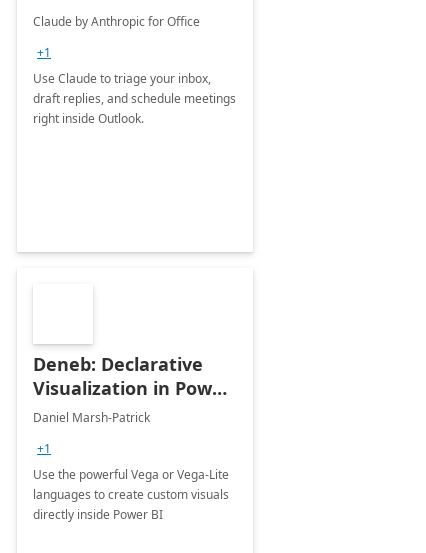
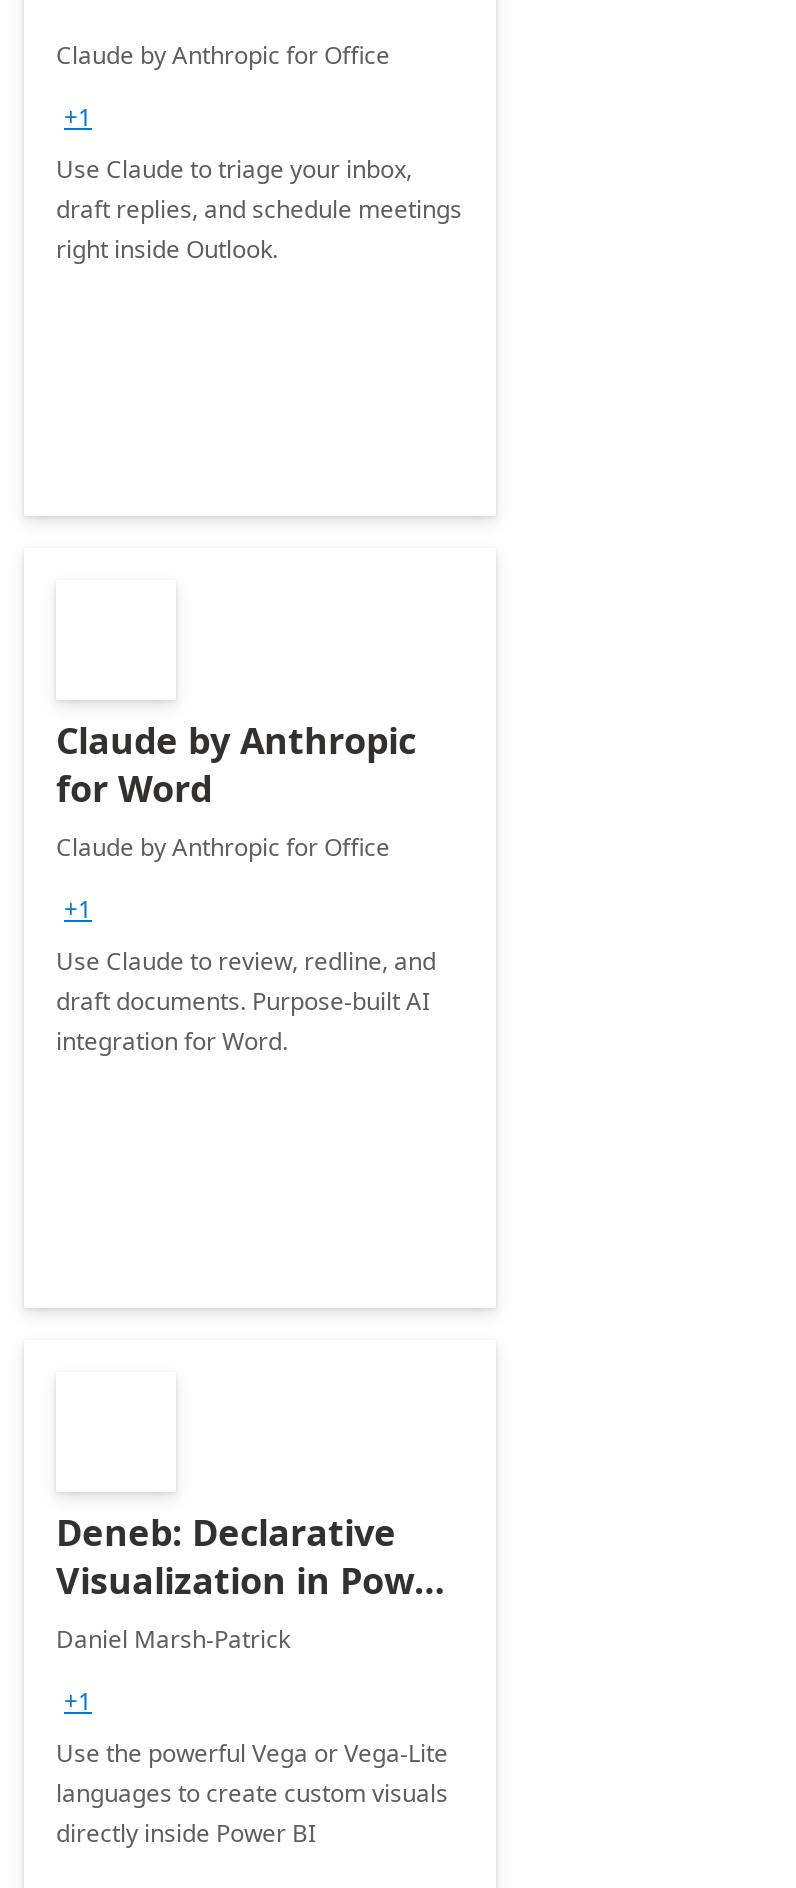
+ Claude by Anthropic
+ for Word
+ Claude by Anthropic for Office
+ +1
+ Use Claude to review, redline, and
+ draft documents. Purpose-built AI
+ integration for Word.
